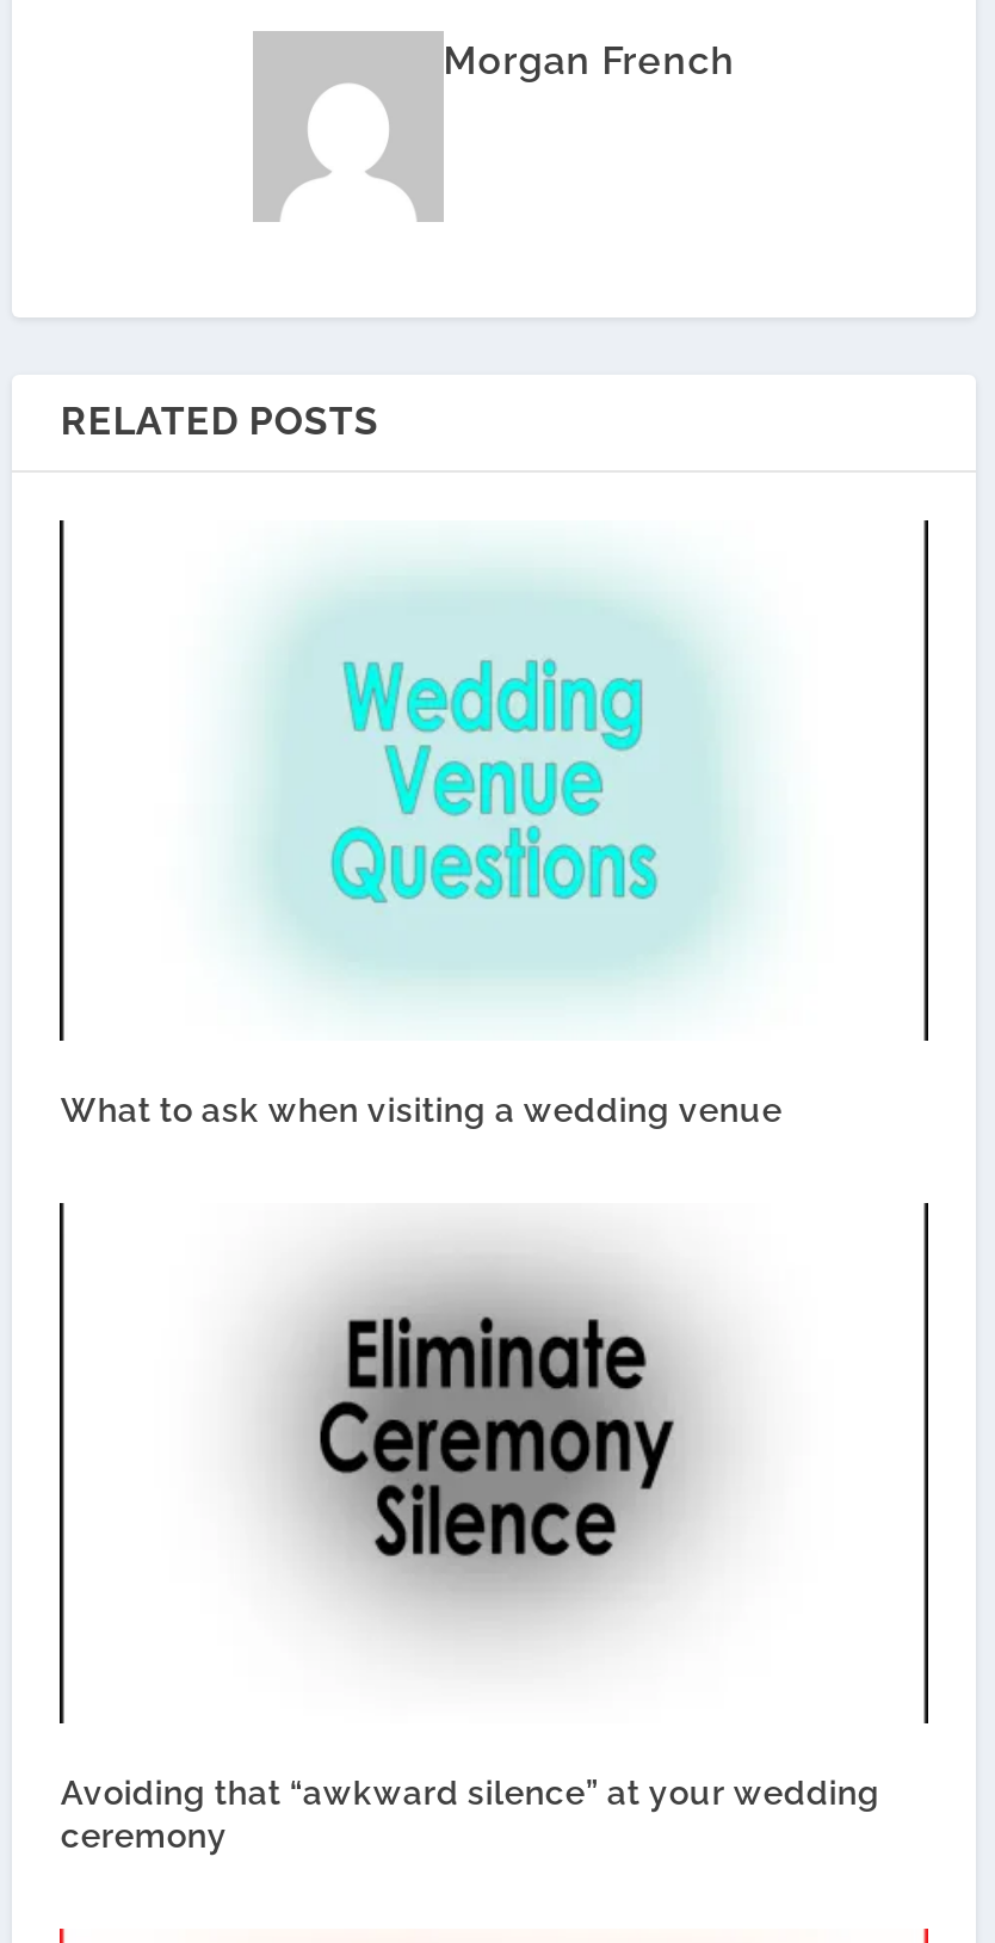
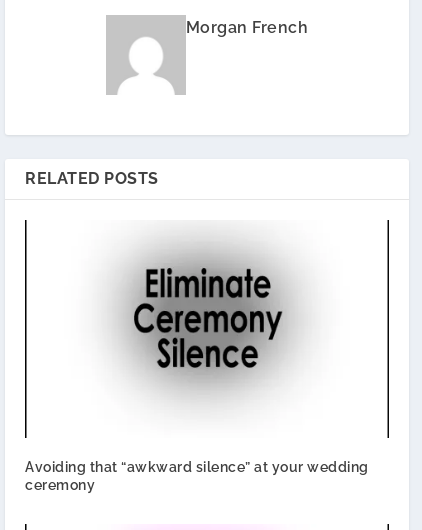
- [image]

- What to ask when visiting a wedding venue
